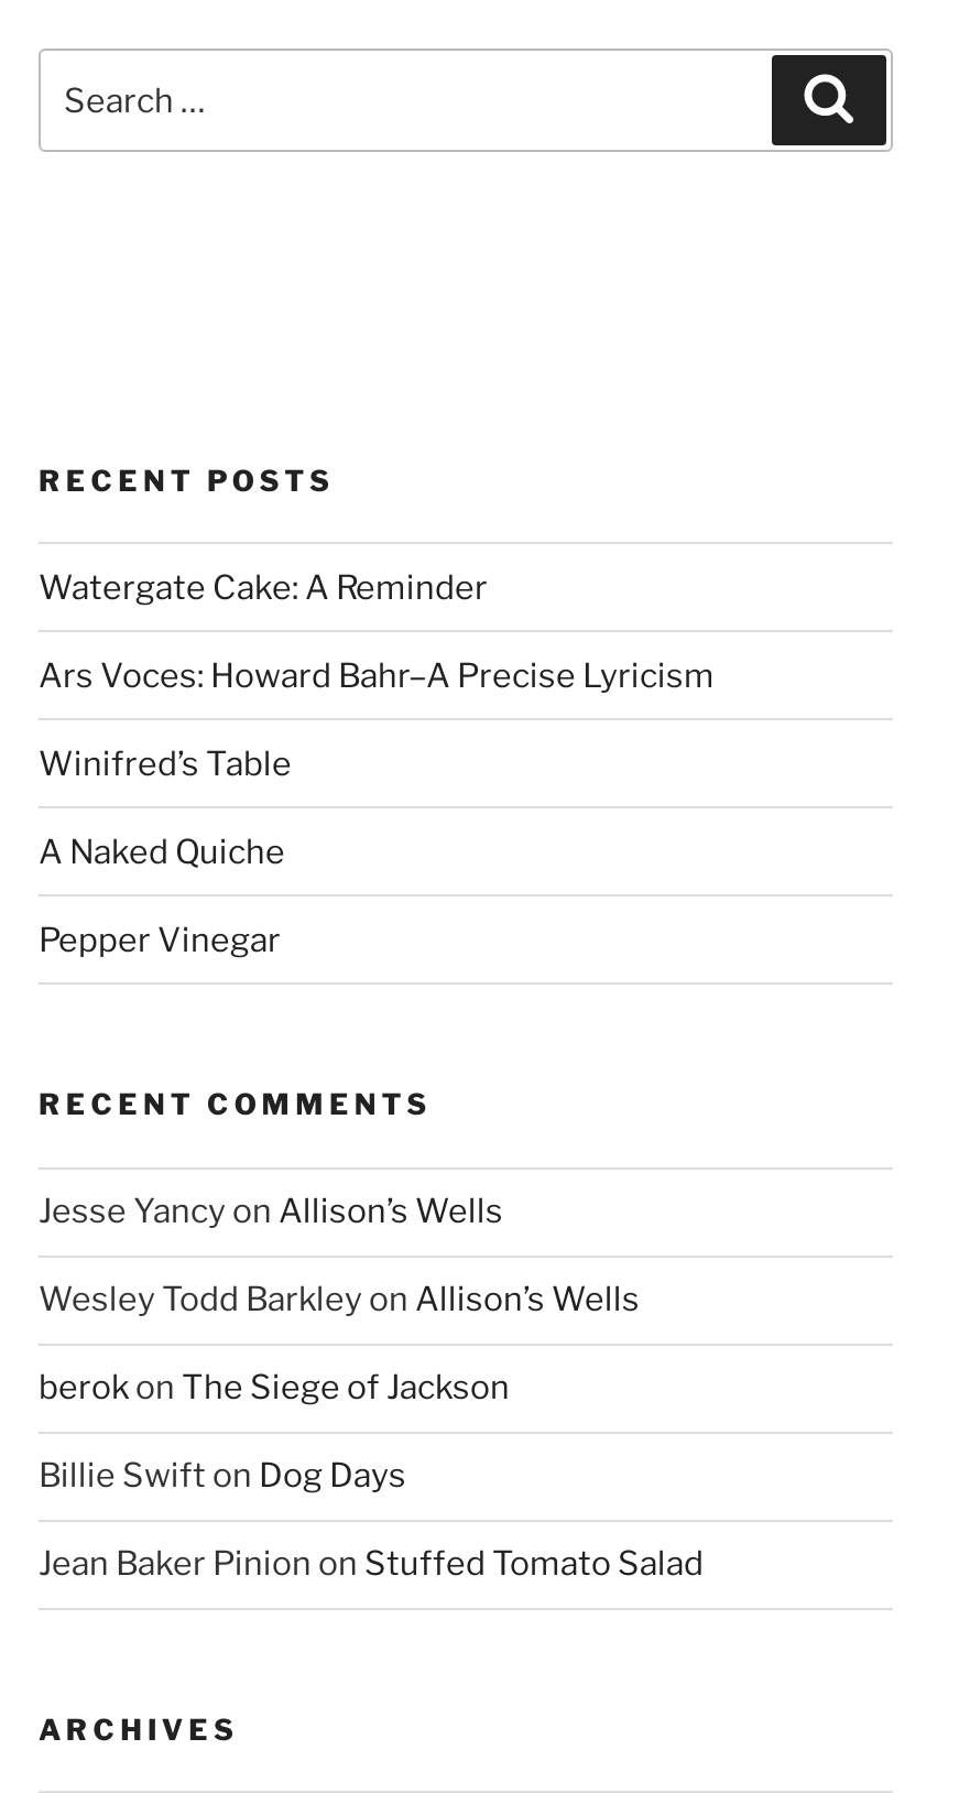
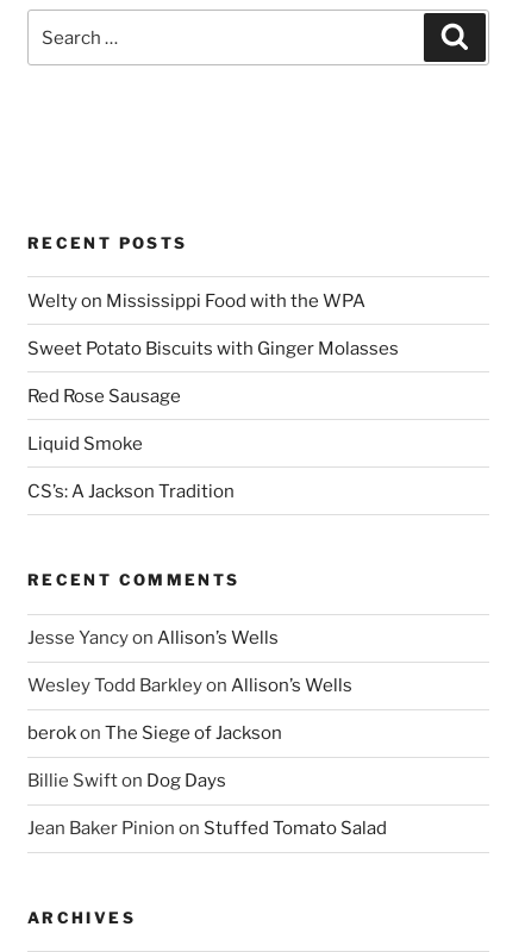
- Watergate Cake: A Reminder
+ Welty on Mississippi Food with the WPA

- Ars Voces: Howard Bahr–A Precise Lyricism
+ Sweet Potato Biscuits with Ginger Molasses

- Winifred’s Table
+ Red Rose Sausage

- A Naked Quiche
+ Liquid Smoke

- Pepper Vinegar
+ CS’s: A Jackson Tradition
